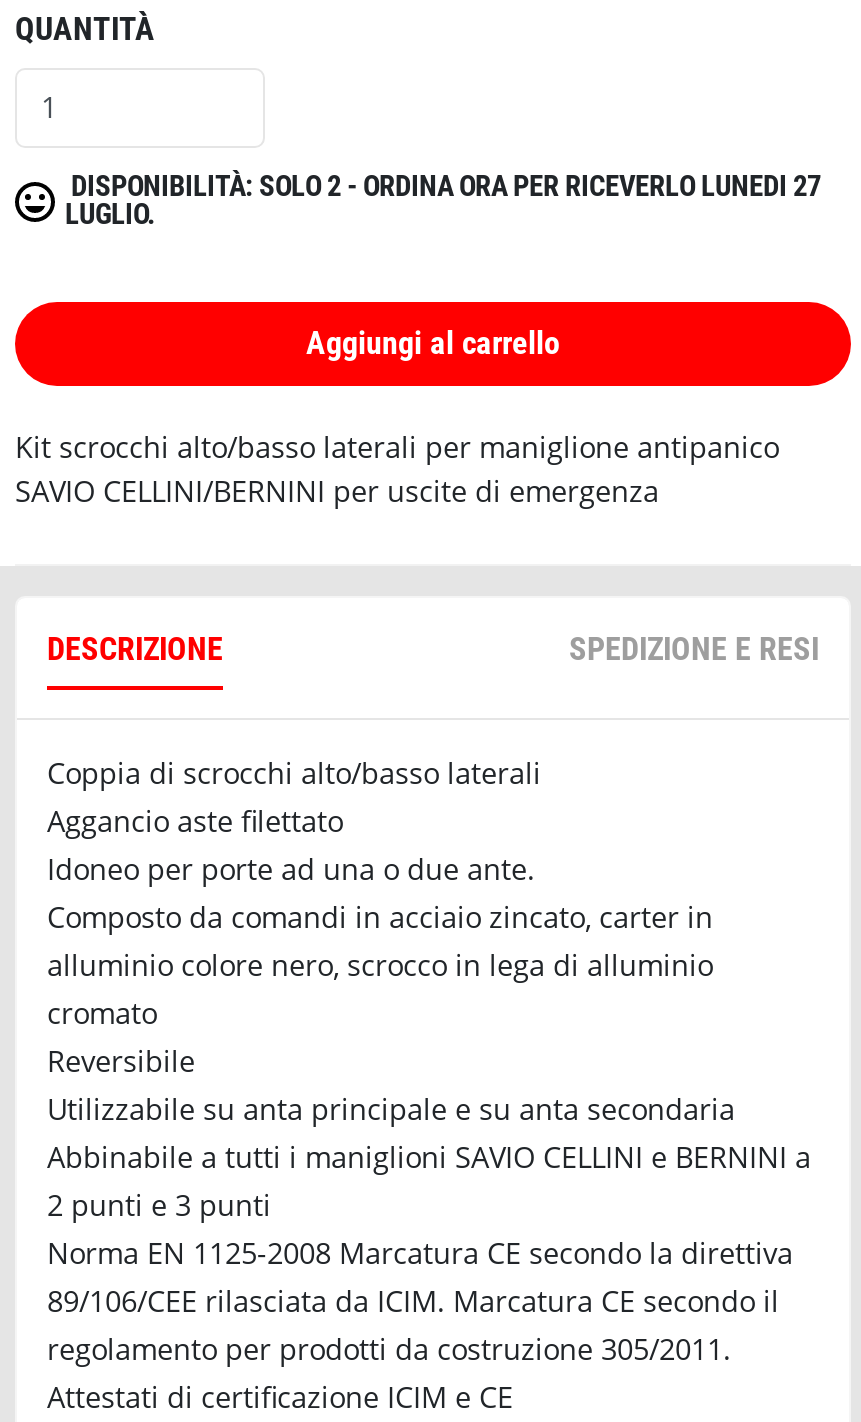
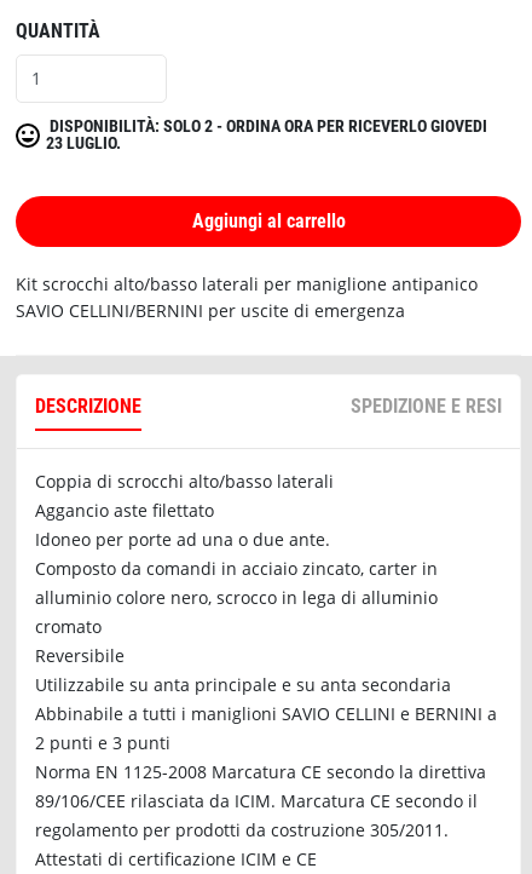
- DISPONIBILITÀ: SOLO 2 - ORDINA ORA PER RICEVERLO LUNEDI 27
- LUGLIO.
+ DISPONIBILITÀ: SOLO 2 - ORDINA ORA PER RICEVERLO GIOVEDI
+ 23 LUGLIO.
